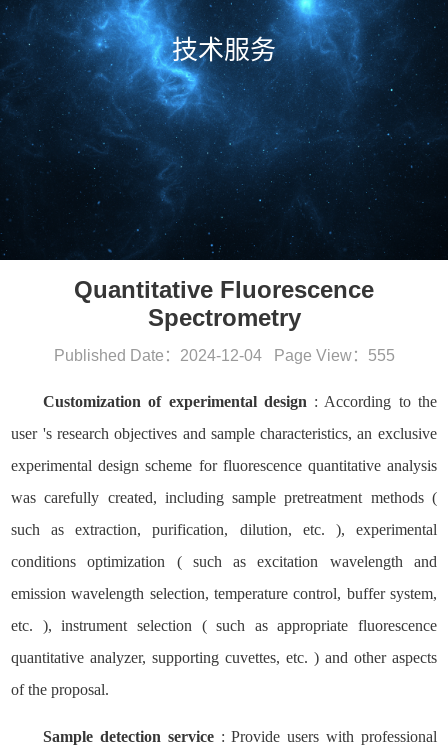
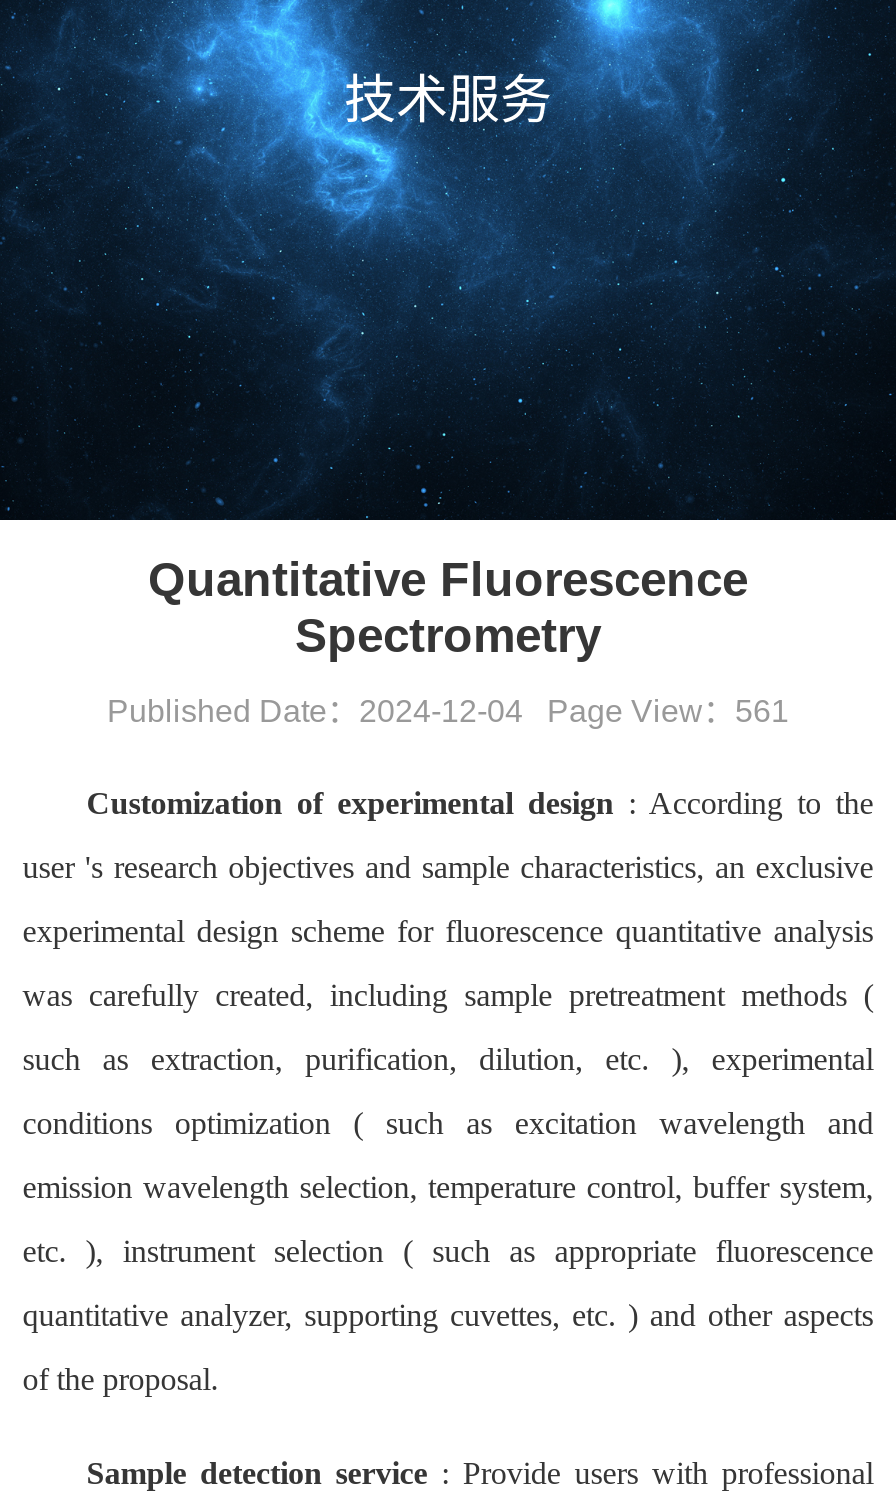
- Published Date：2024-12-04 Page View：555
+ Published Date：2024-12-04 Page View：561
